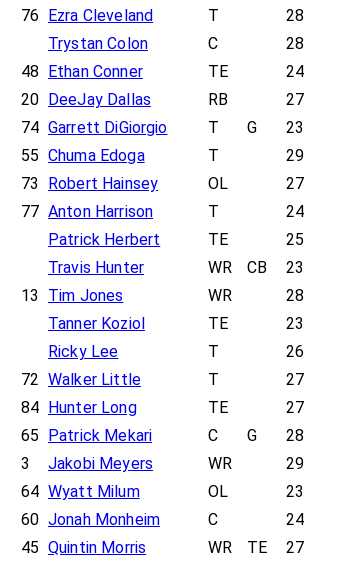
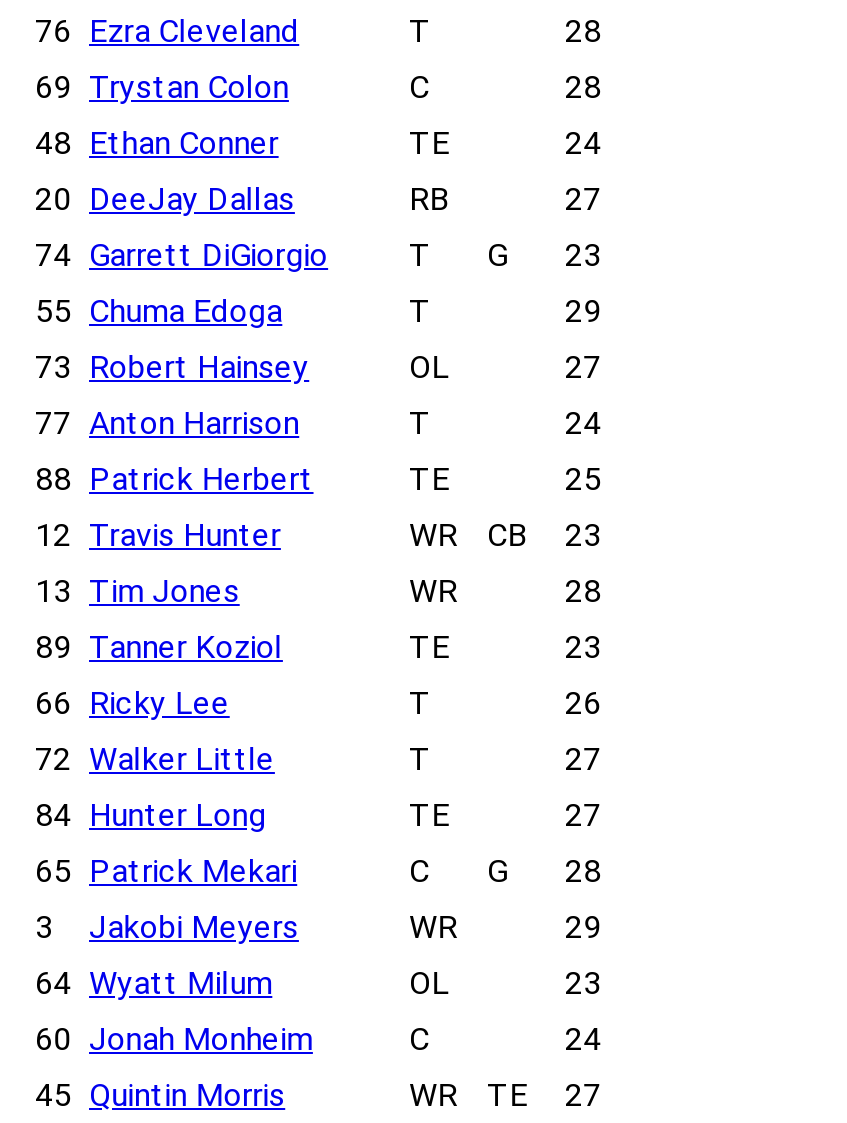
- Trystan Colon
+ 69 Trystan Colon

- Patrick Herbert
+ 88 Patrick Herbert

- Travis Hunter
+ 12 Travis Hunter

- Tanner Koziol
+ 89 Tanner Koziol

- Ricky Lee
+ 66 Ricky Lee
